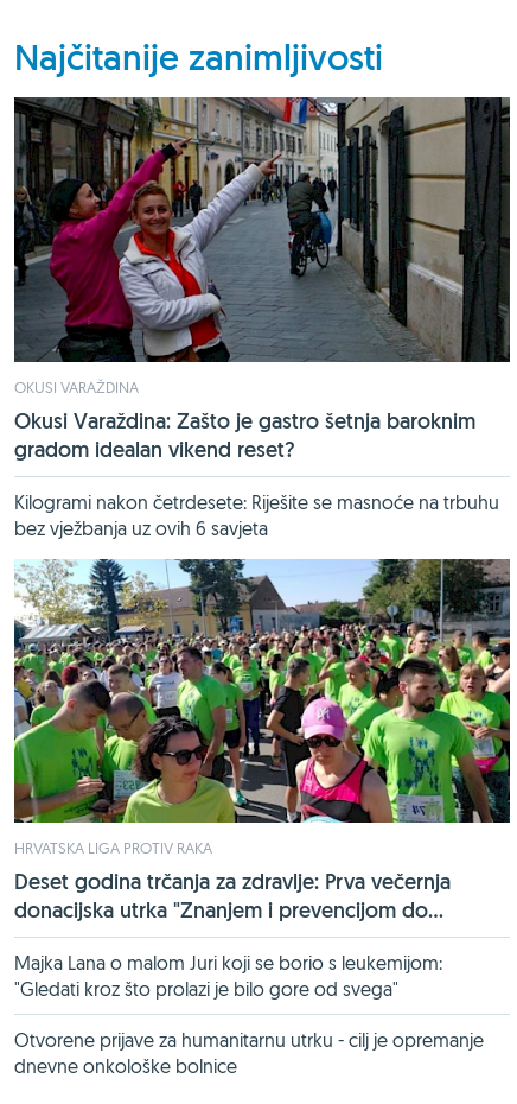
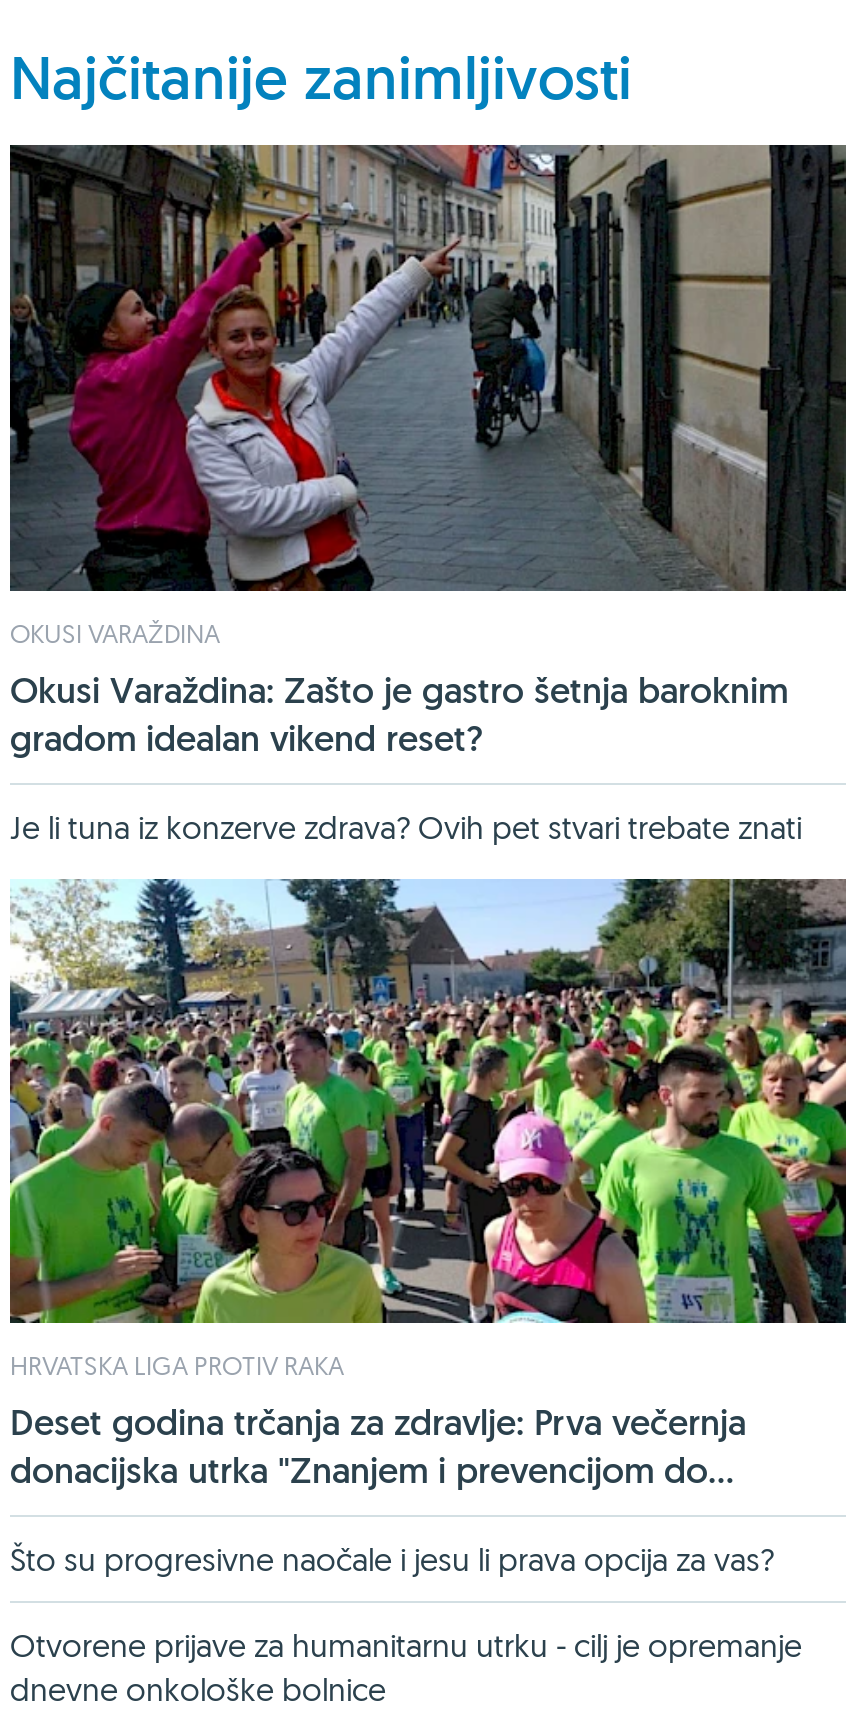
- Kilogrami nakon četrdesete: Riješite se masnoće na trbuhu
- bez vježbanja uz ovih 6 savjeta
+ Je li tuna iz konzerve zdrava? Ovih pet stvari trebate znati

- Majka Lana o malom Juri koji se borio s leukemijom:
- "Gledati kroz što prolazi je bilo gore od svega"
+ Što su progresivne naočale i jesu li prava opcija za vas?
